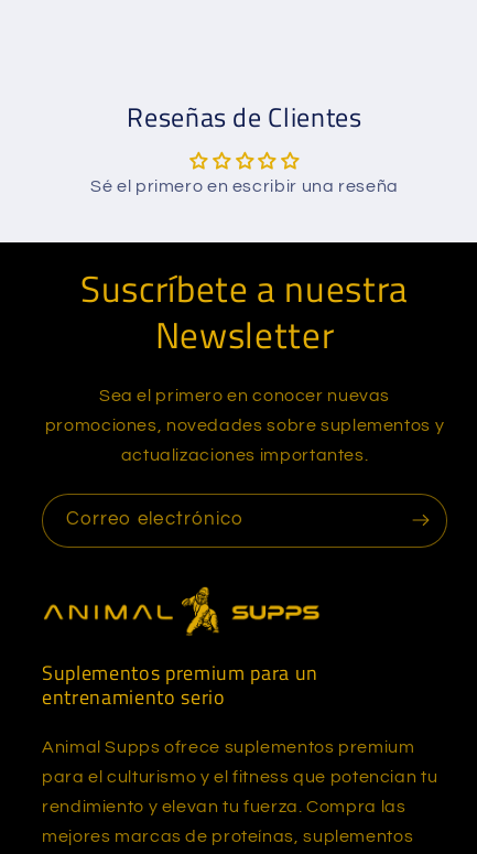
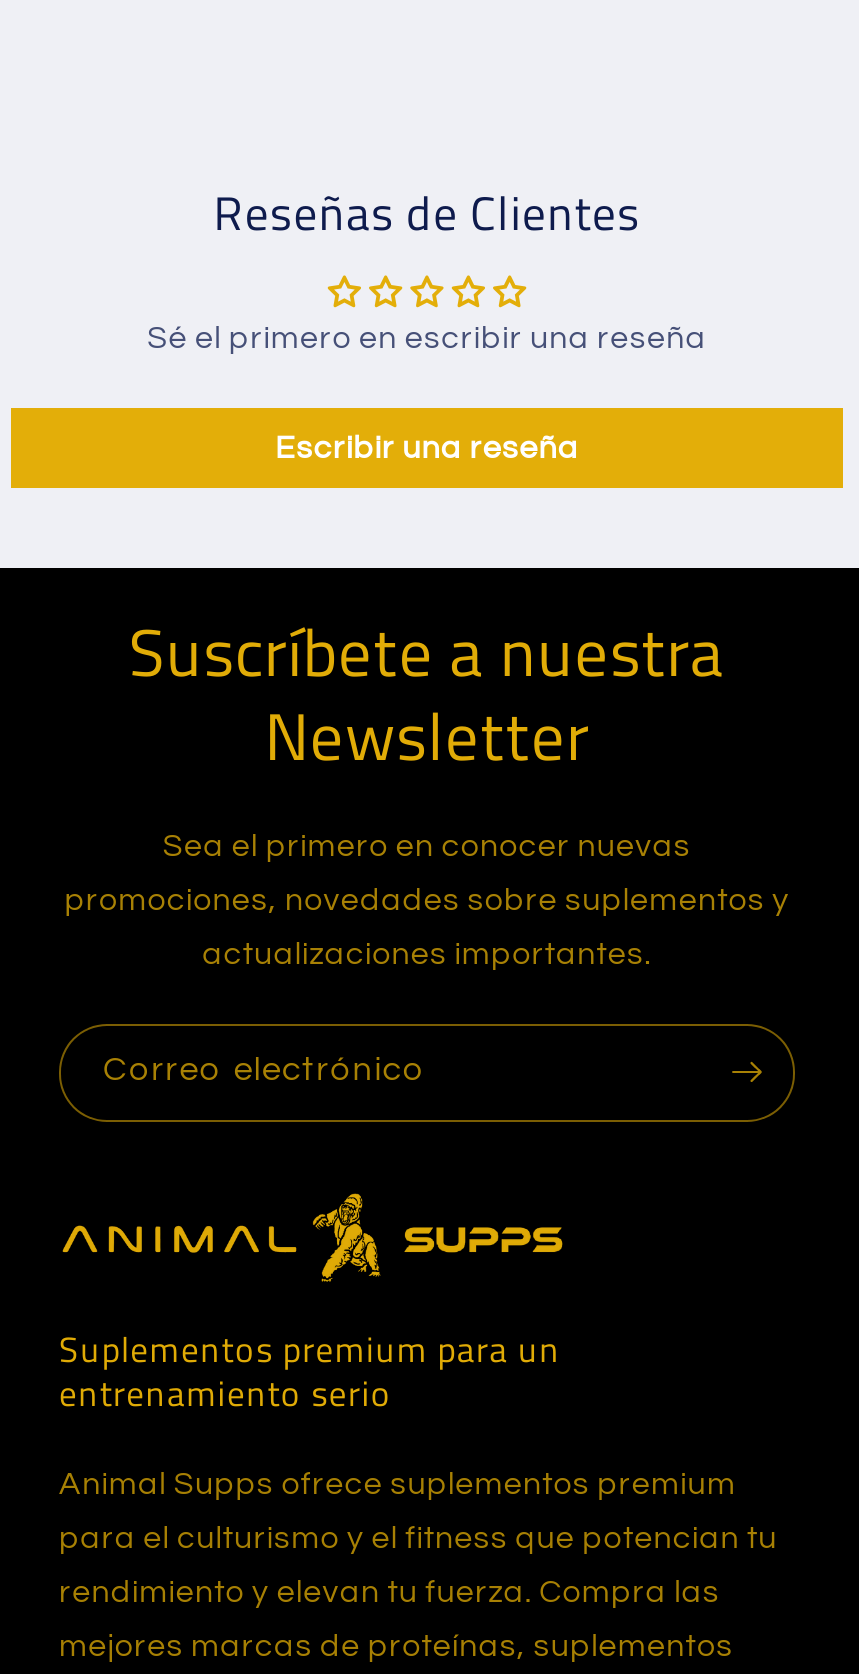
+ Escribir una reseña
